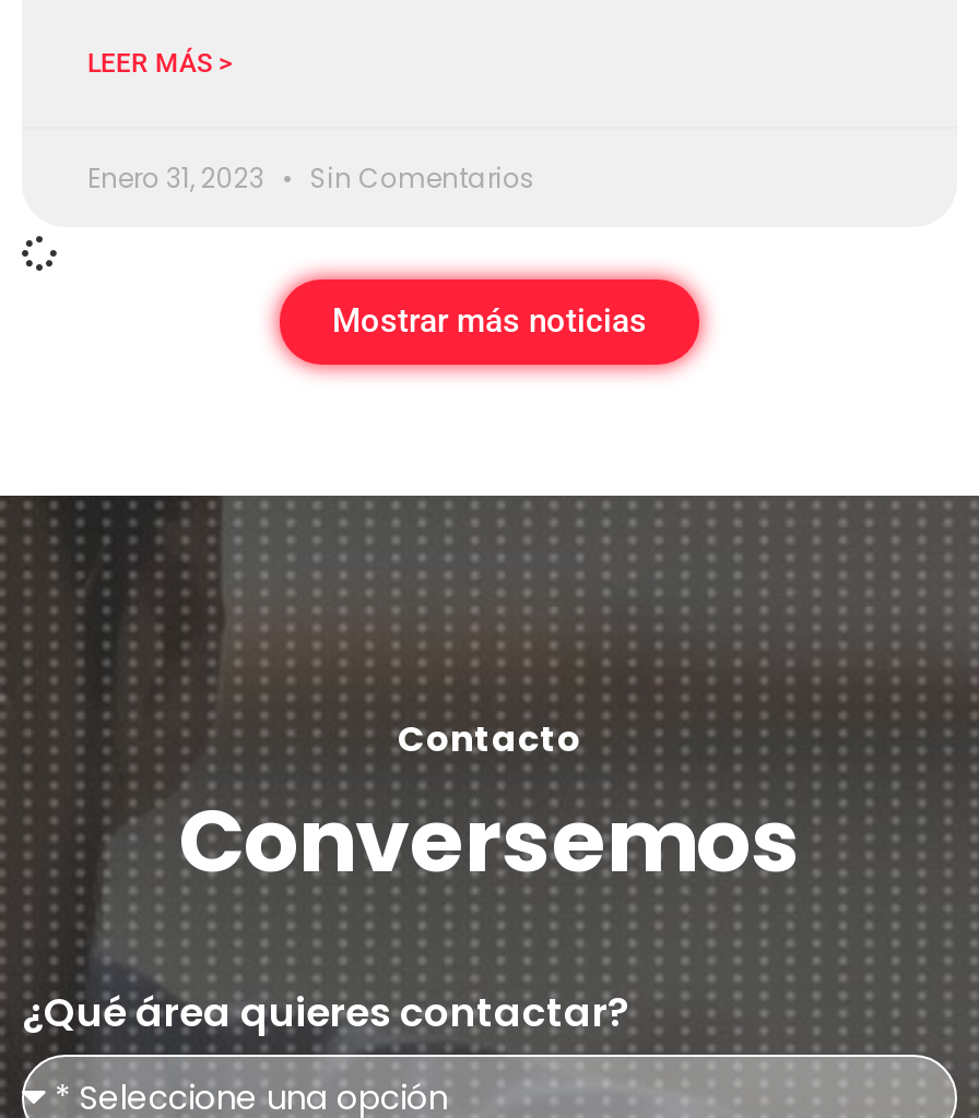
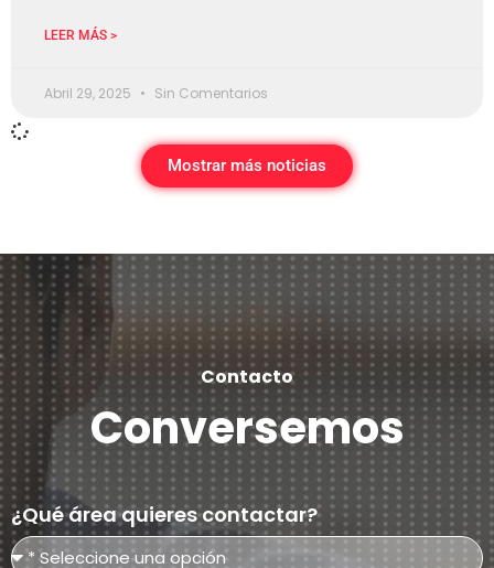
- Enero 31, 2023 Sin Comentarios
+ Abril 29, 2025 Sin Comentarios
